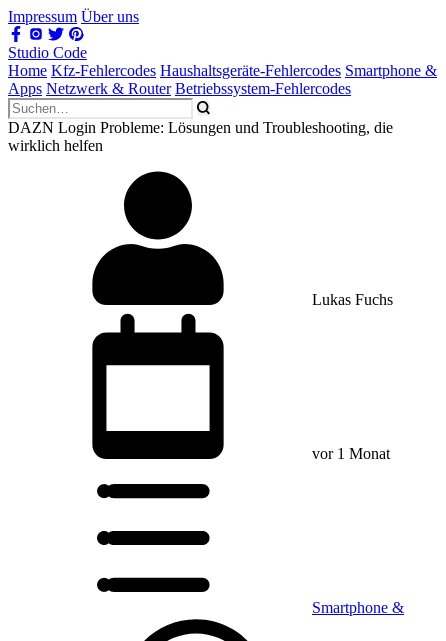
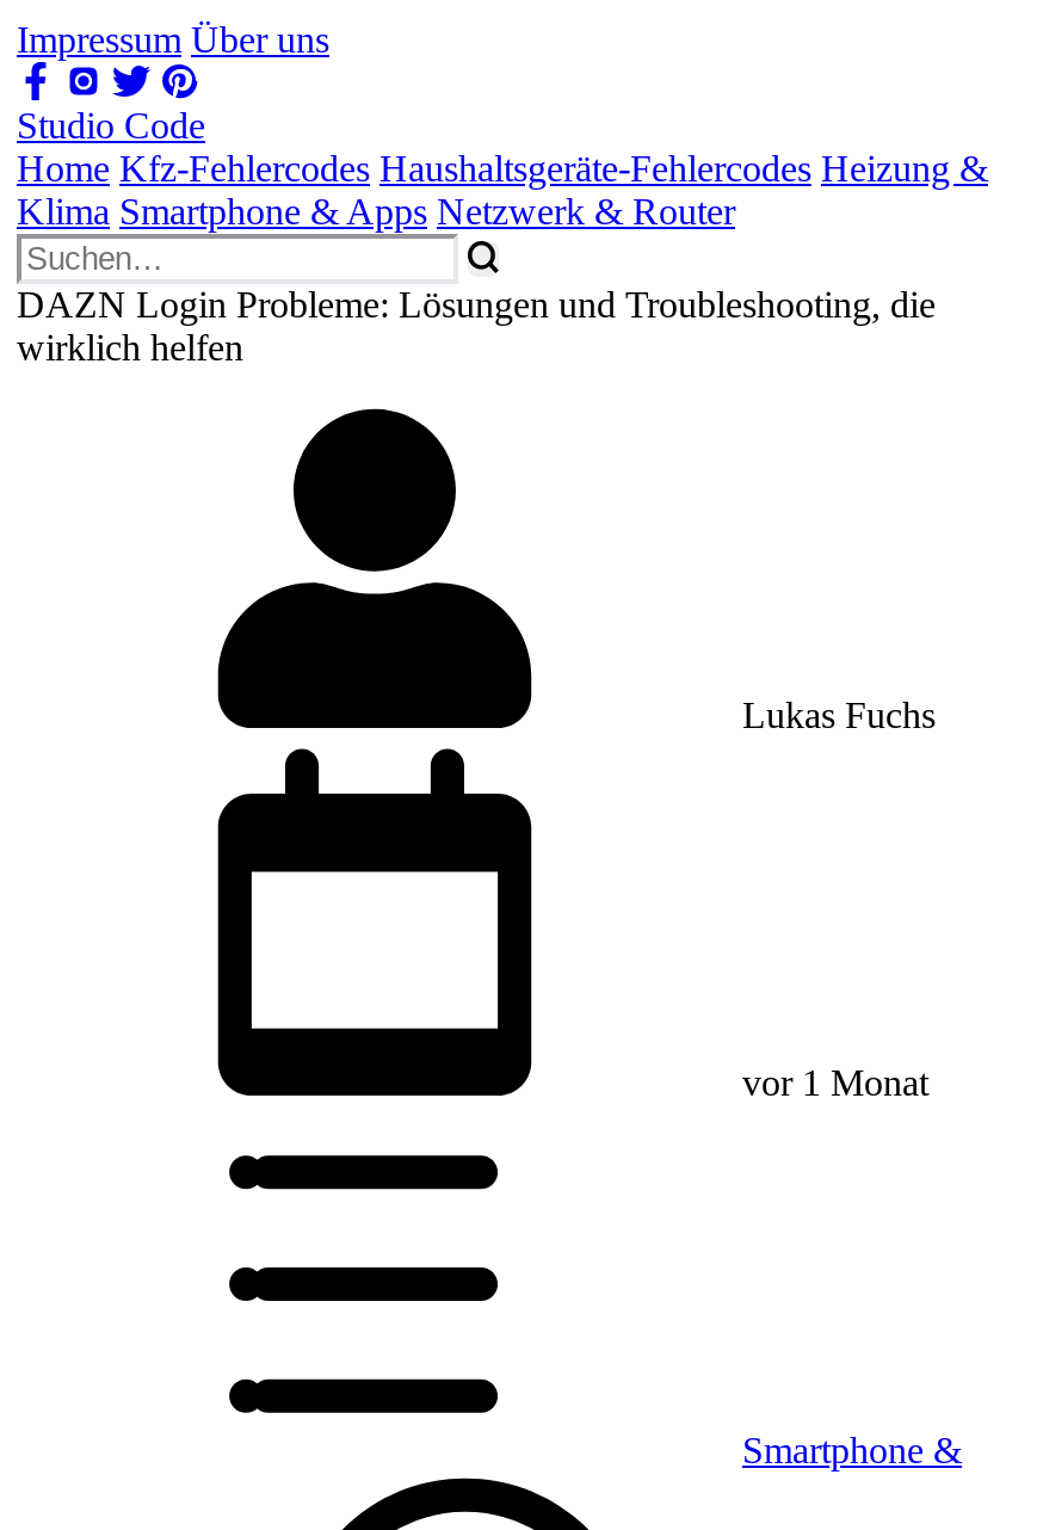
- Home Kfz-Fehlercodes Haushaltsgeräte-Fehlercodes Smartphone &
- Apps Netzwerk & Router Betriebssystem-Fehlercodes
+ Home Kfz-Fehlercodes Haushaltsgeräte-Fehlercodes Heizung &
+ Klima Smartphone & Apps Netzwerk & Router
